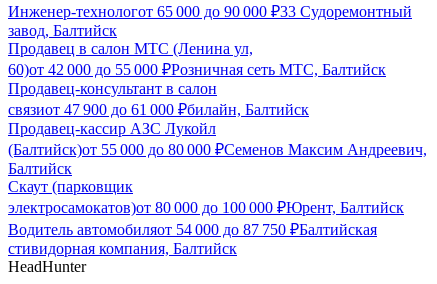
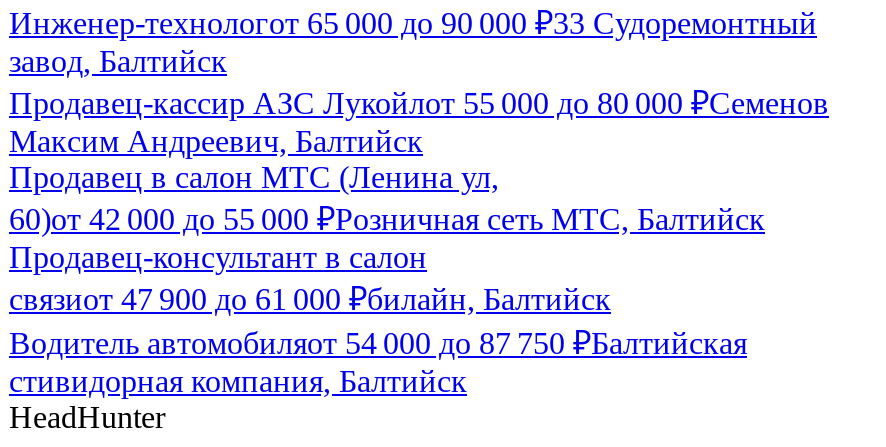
+ Продавец-кассир АЗС Лукойлот 55 000 до 80 000 ₽Семенов
+ Максим Андреевич, Балтийск

moved down: Продавец в салон МТС (Ленина ул, | 60)от 42 000 до 55 000 ₽Розничная сеть МТС, Балтийск | Продавец-консультант в салон | связиот 47 900 до 61 000 ₽билайн, Балтийск

- Продавец-кассир АЗС Лукойл
- (Балтийск)от 55 000 до 80 000 ₽Семенов Максим Андреевич,
- Балтийск
- Скаут (парковщик
- электросамокатов)от 80 000 до 100 000 ₽Юрент, Балтийск
